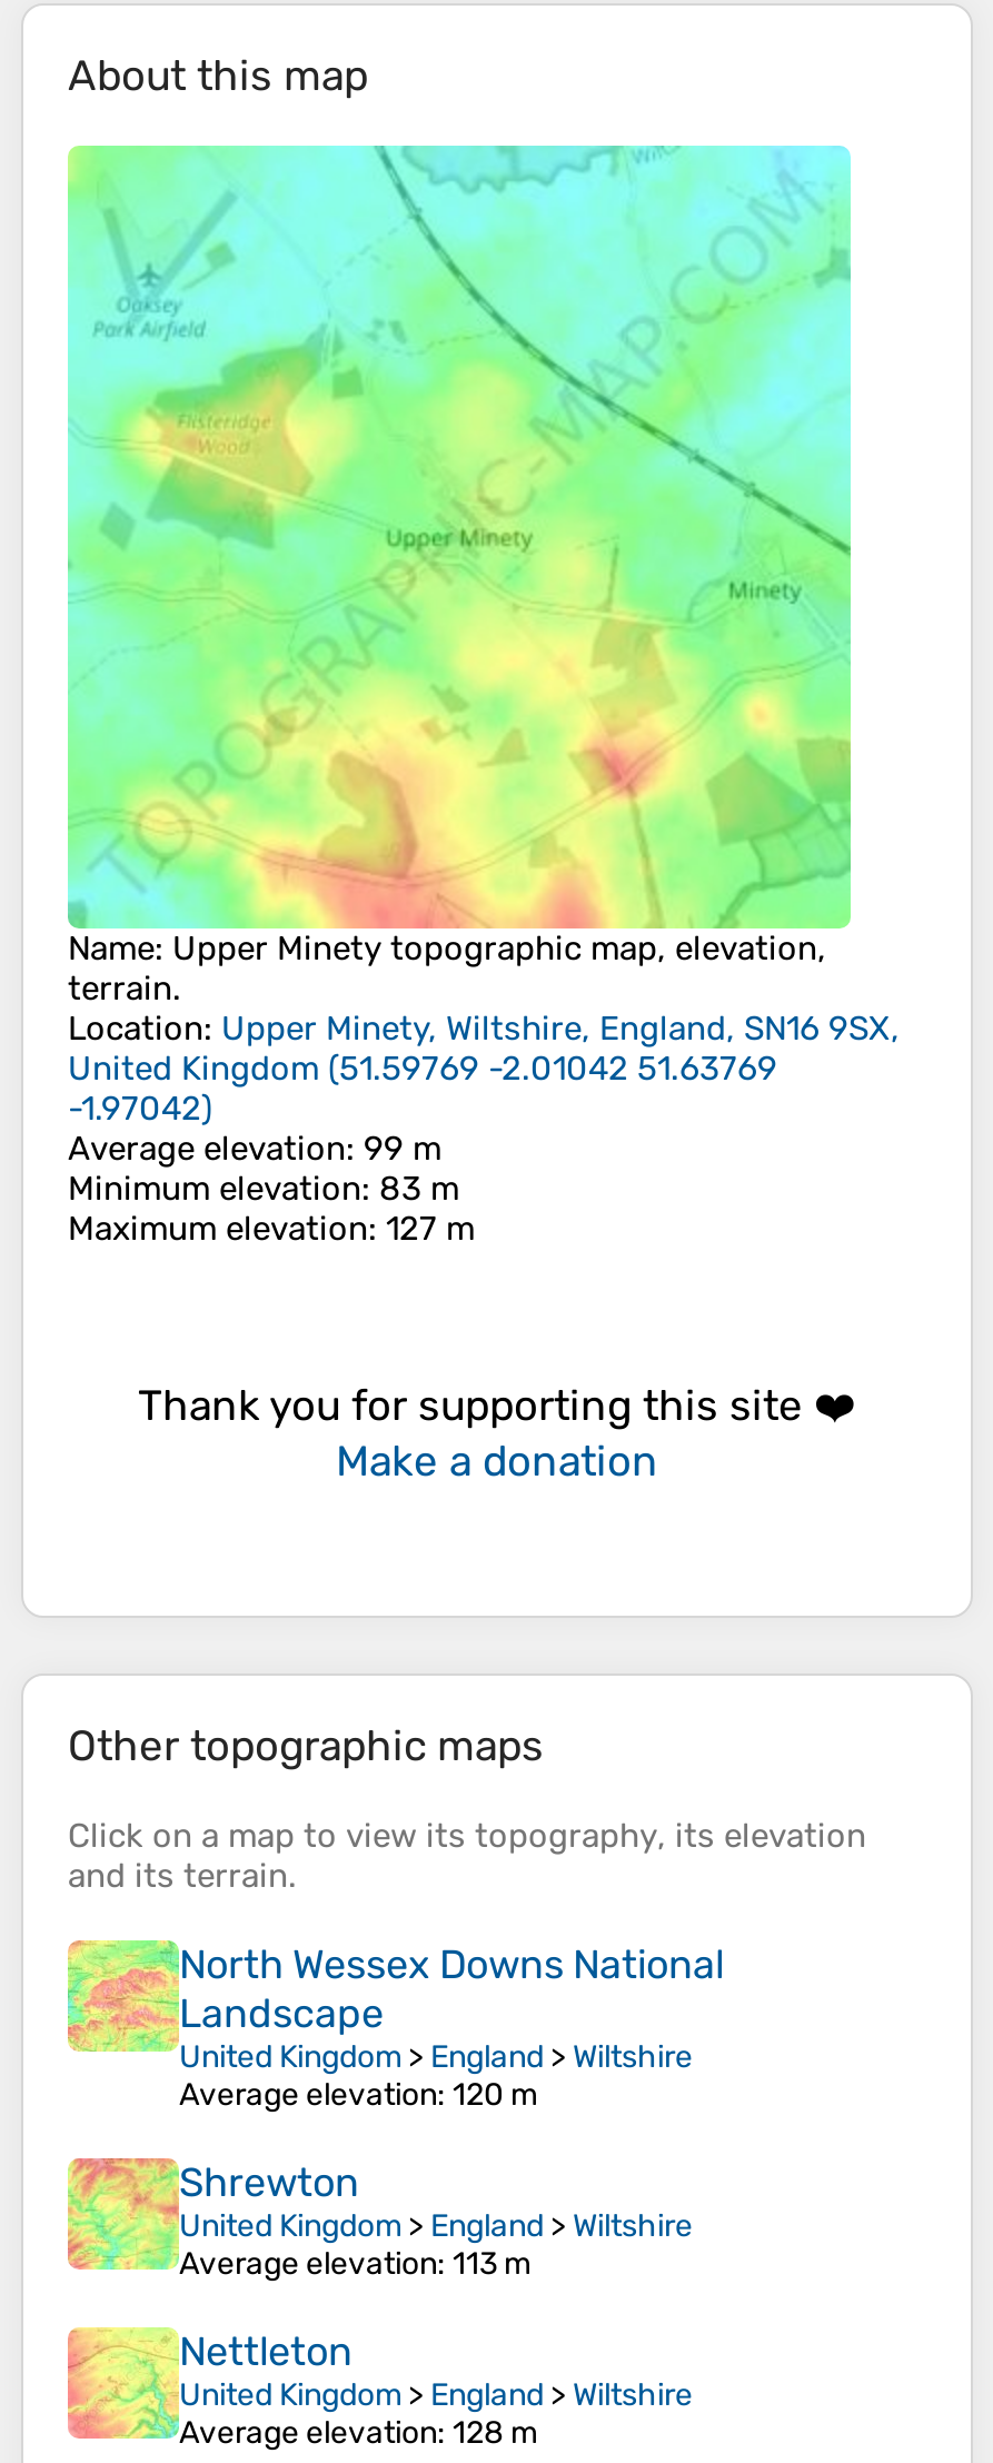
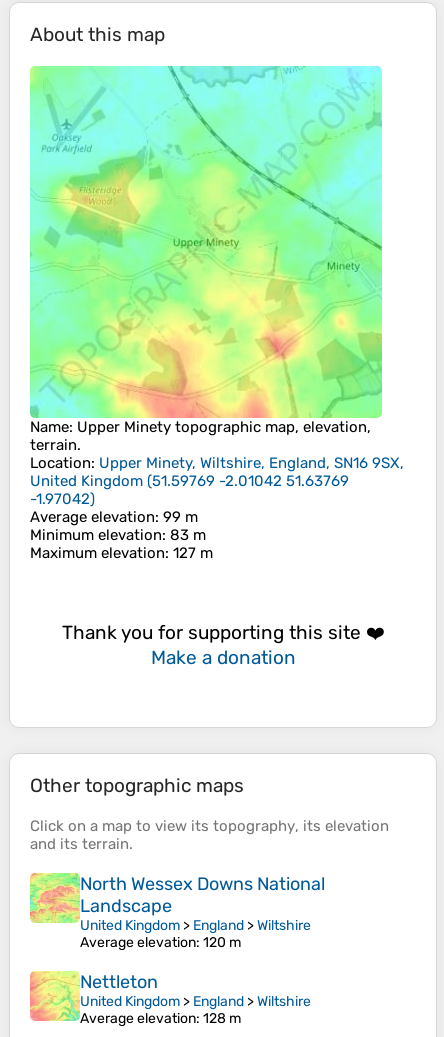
- [image]
- Shrewton
- United Kingdom > England > Wiltshire
- Average elevation: 113 m
